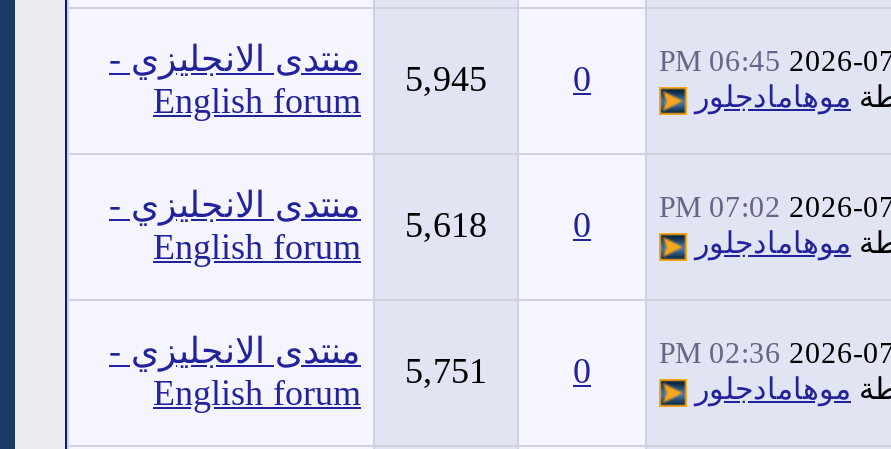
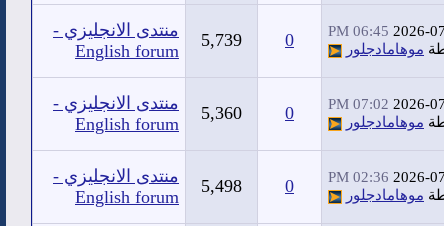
- 5,945 منتدى الانجليزي -
+ 5,739 منتدى الانجليزي -

- 5,618 منتدى الانجليزي -
+ 5,360 منتدى الانجليزي -

- 5,751 منتدى الانجليزي -
+ 5,498 منتدى الانجليزي -
